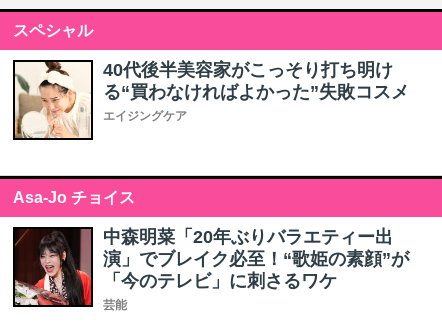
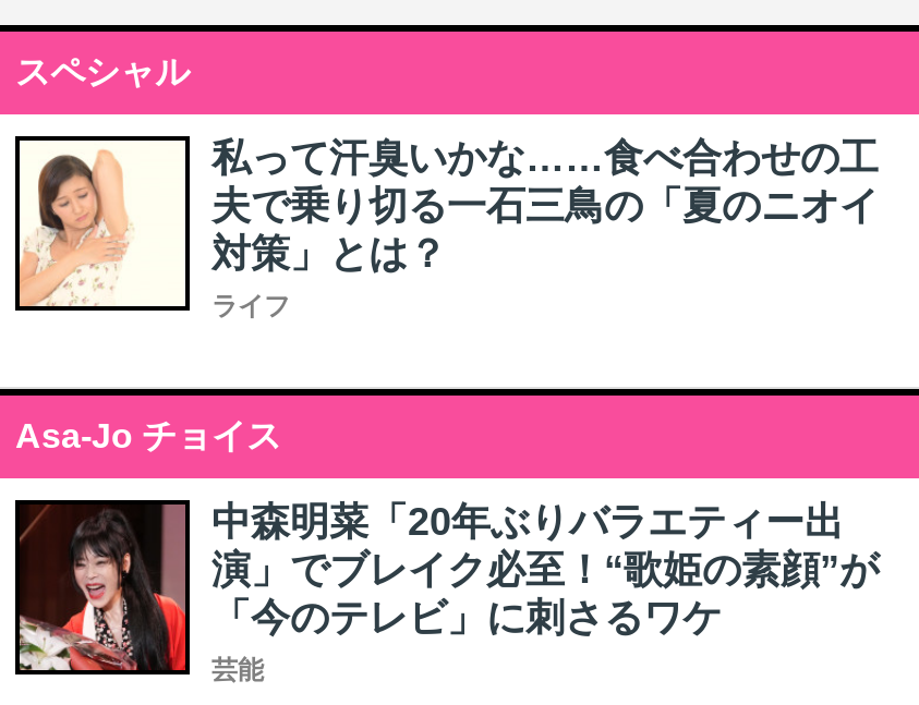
- [image]
- 40代後半美容家がこっそり打ち明け
- る“買わなければよかった”失敗コスメ
- エイジングケア
+ [image]
+ 私って汗臭いかな……食べ合わせの工
+ 夫で乗り切る一石三鳥の「夏のニオイ
+ 対策」とは？
+ ライフ
